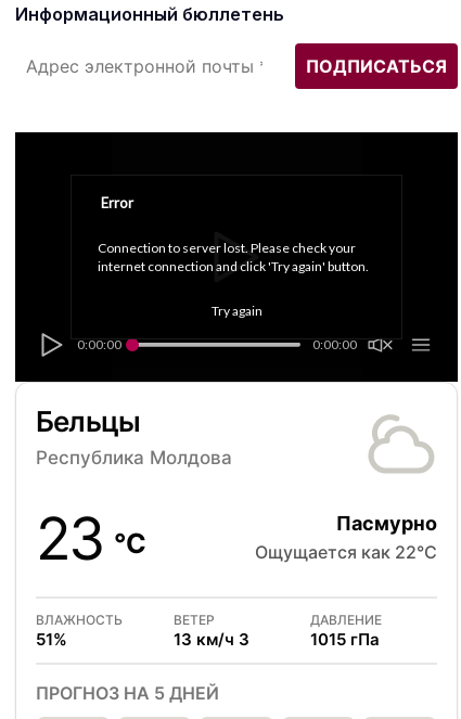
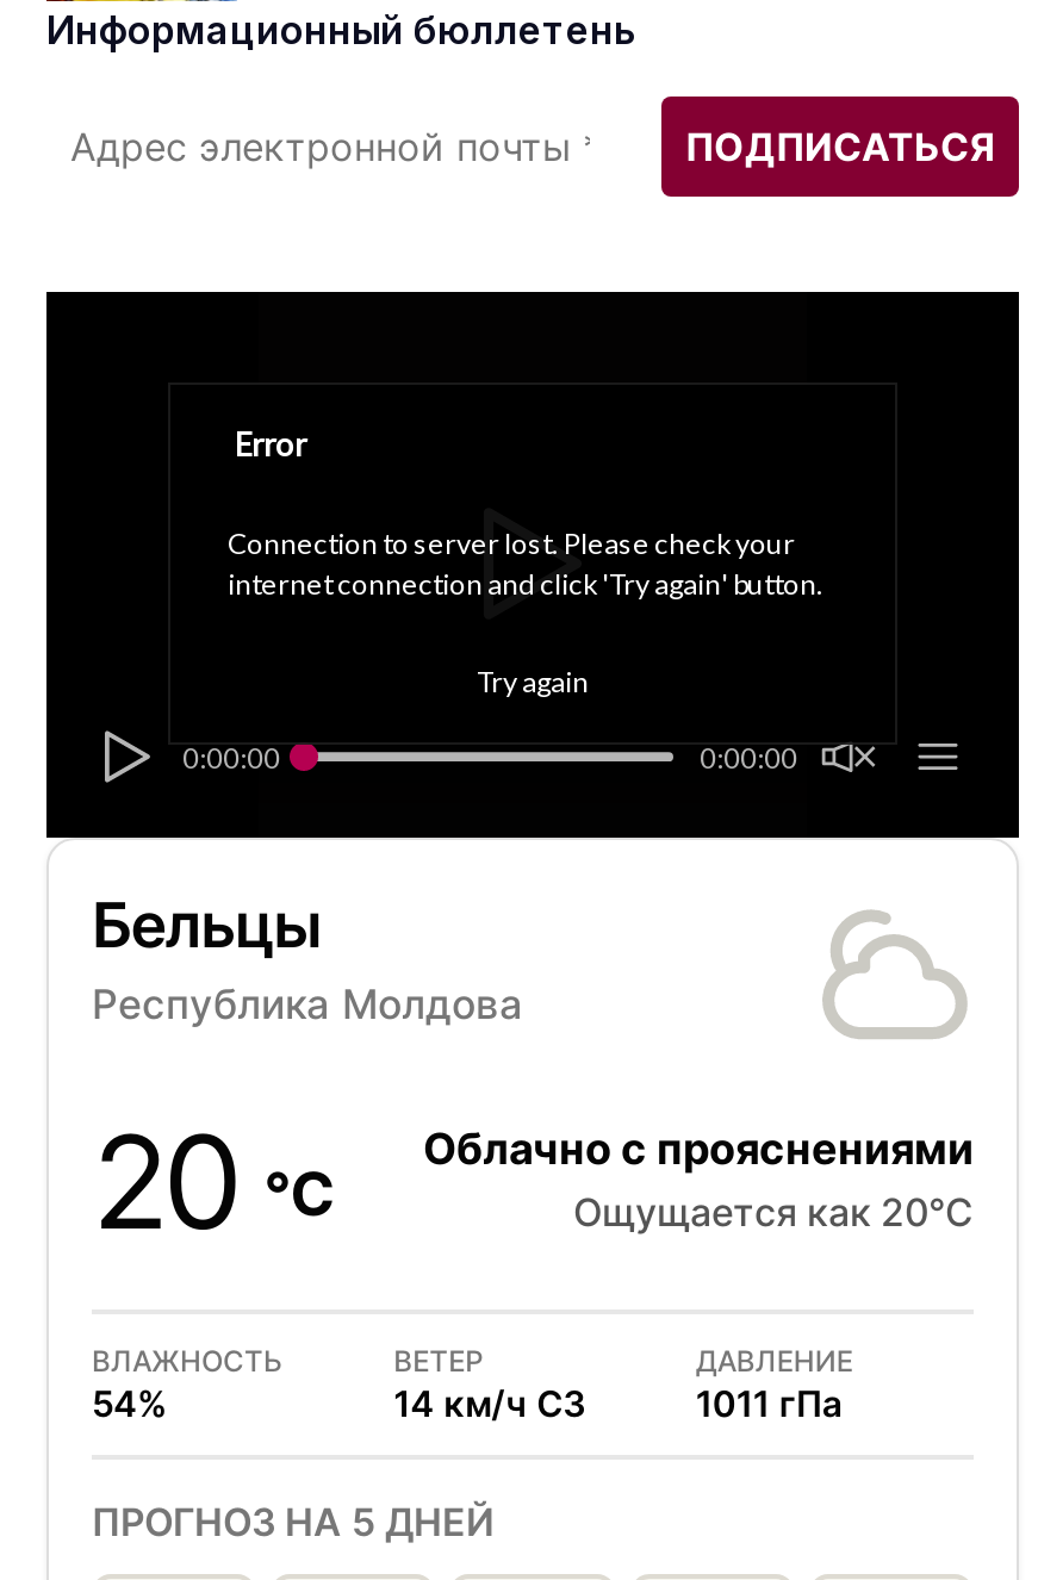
- 23 °C
- Пасмурно
- Ощущается как 22°C
+ 20 °C
+ Облачно с прояснениями
+ Ощущается как 20°C

- 51%
+ 54%

- 13 км/ч З
+ 14 км/ч СЗ

- 1015 гПа
+ 1011 гПа
